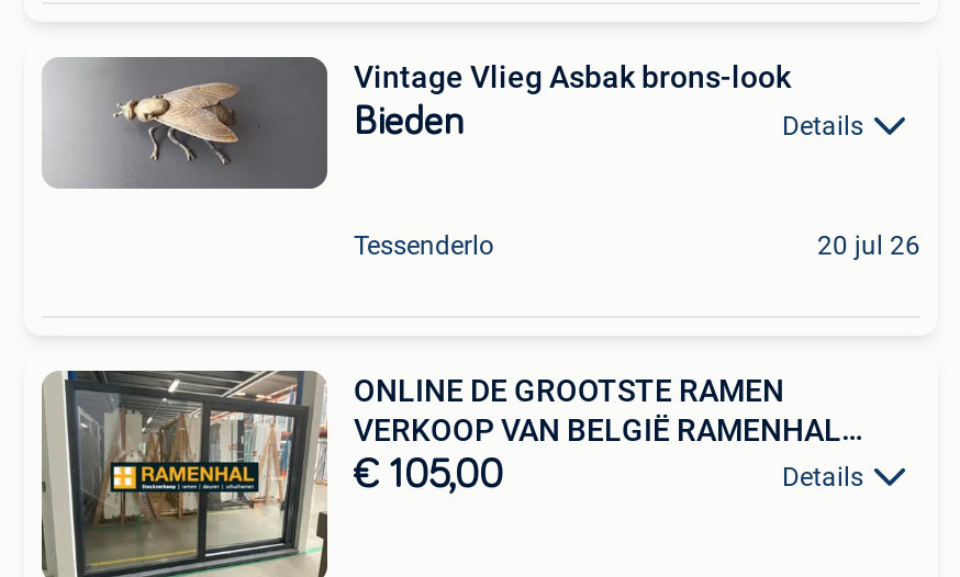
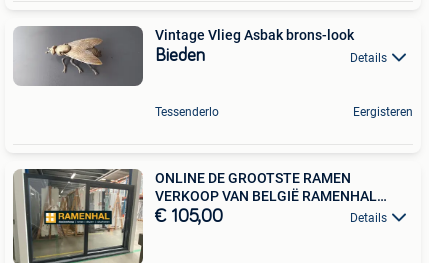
- 20 jul 26
+ Eergisteren
